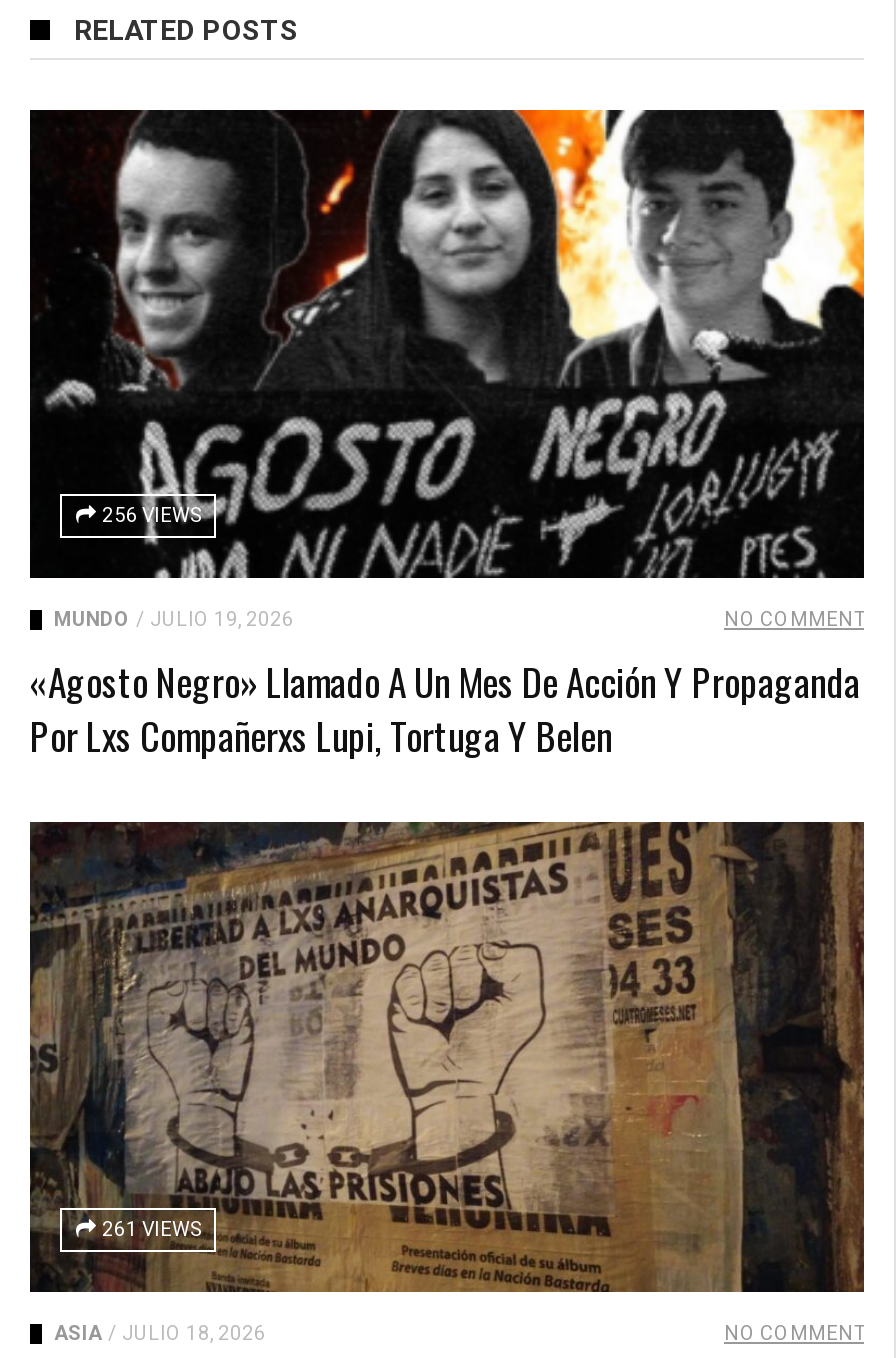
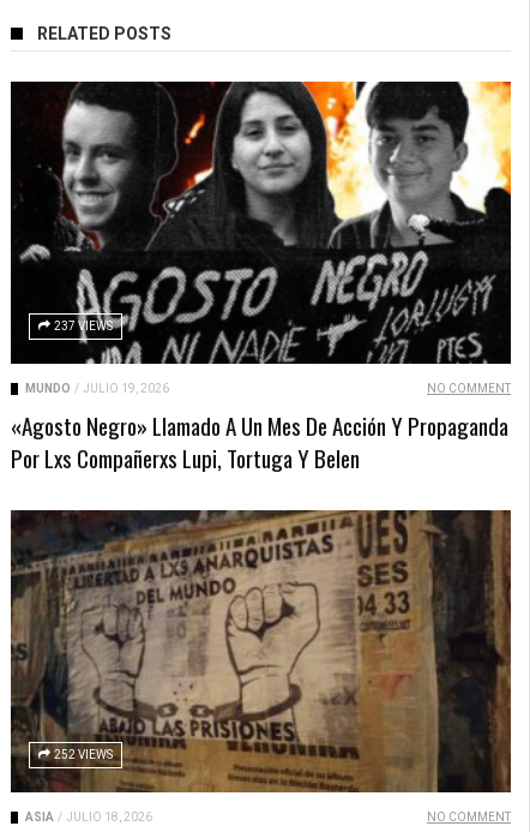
- 256 VIEWS
+ 237 VIEWS

- 261 VIEWS
+ 252 VIEWS
